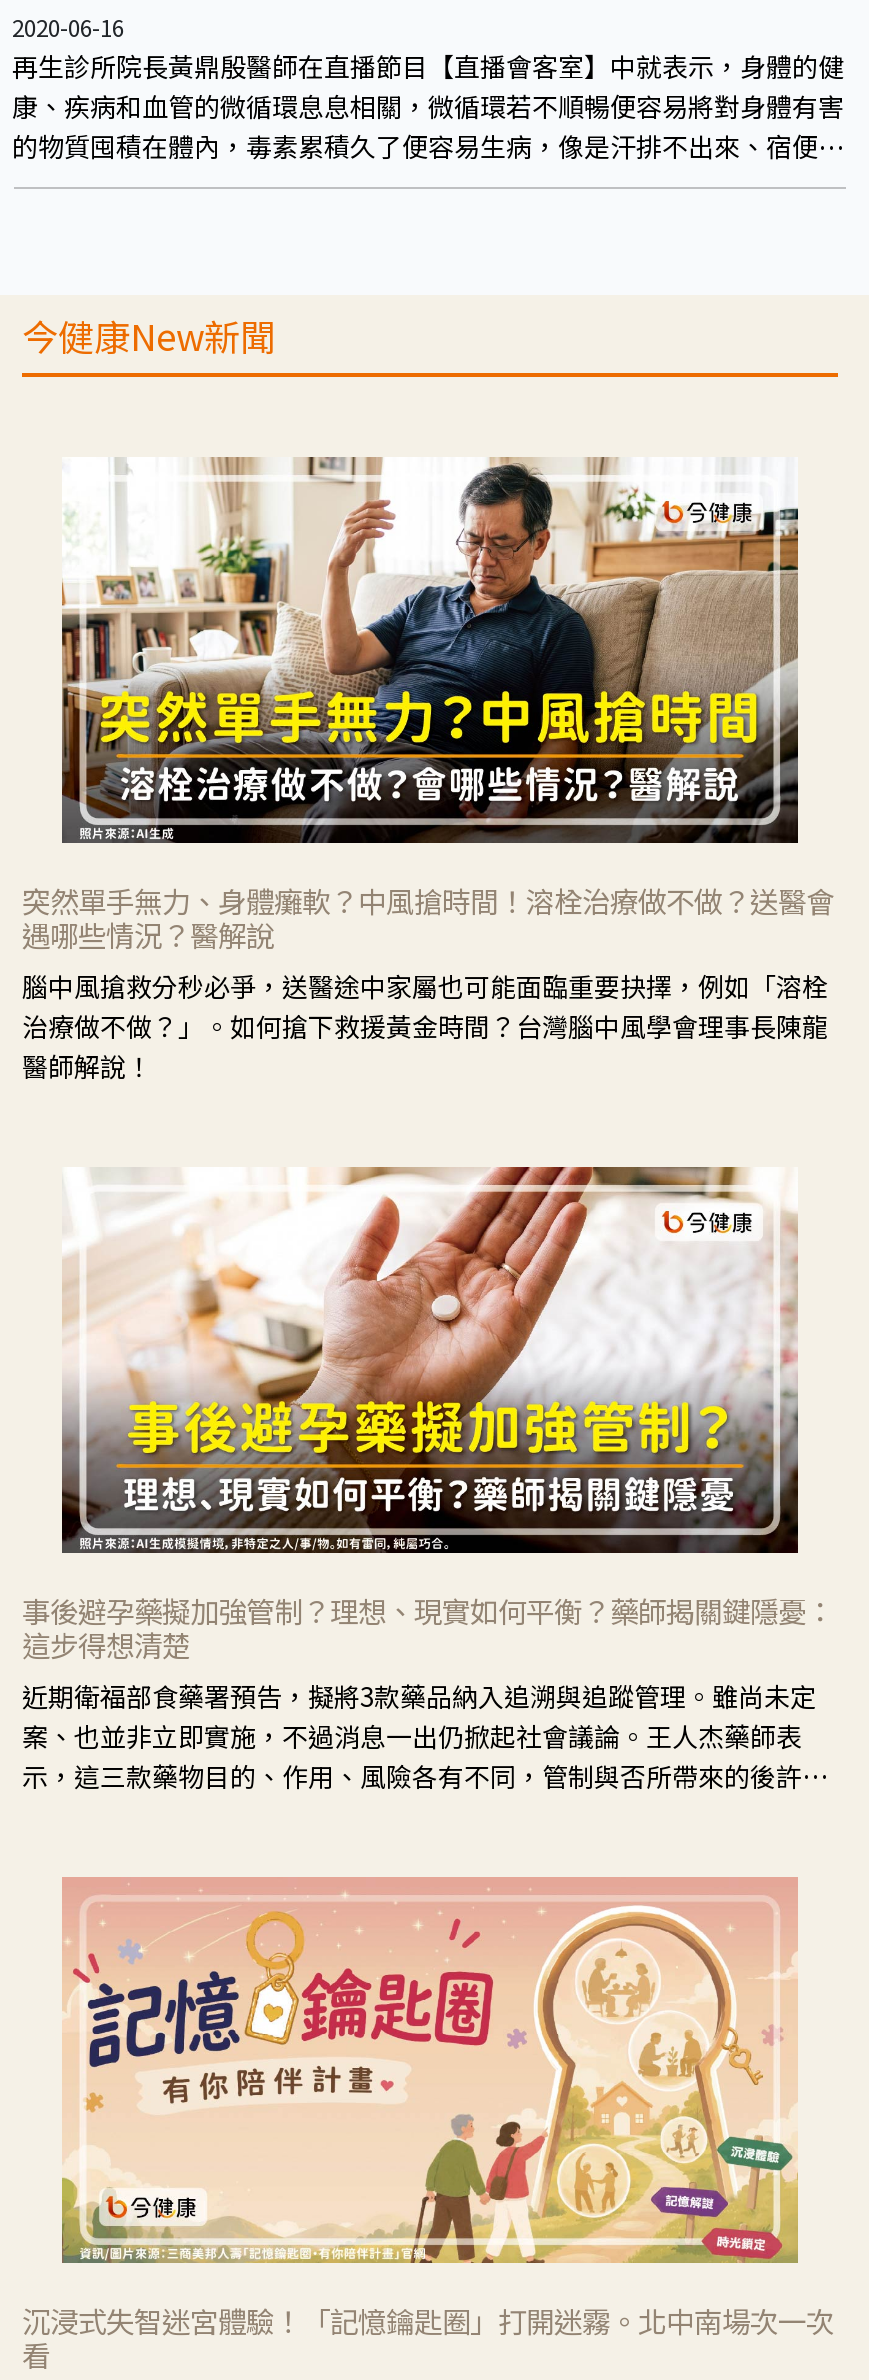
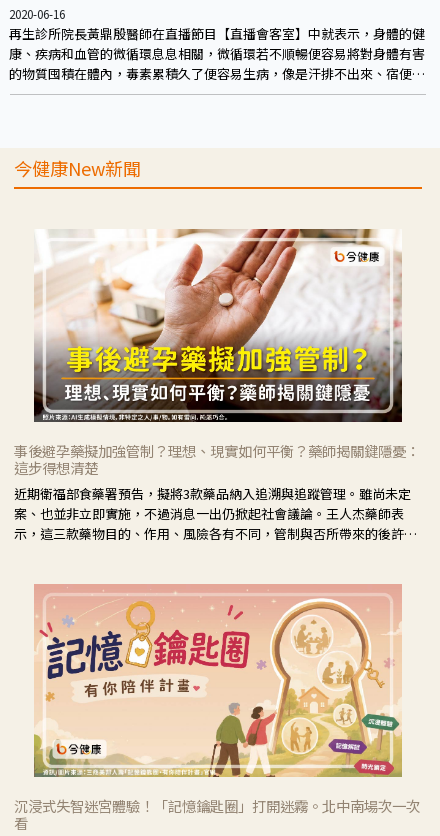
- [image]
- 突然單手無力、身體癱軟？中風搶時間！溶栓治療做不做？送醫會
- 遇哪些情況？醫解說
- 腦中風搶救分秒必爭，送醫途中家屬也可能面臨重要抉擇，例如「溶栓
- 治療做不做？」。如何搶下救援黃金時間？台灣腦中風學會理事長陳龍
- 醫師解說！
